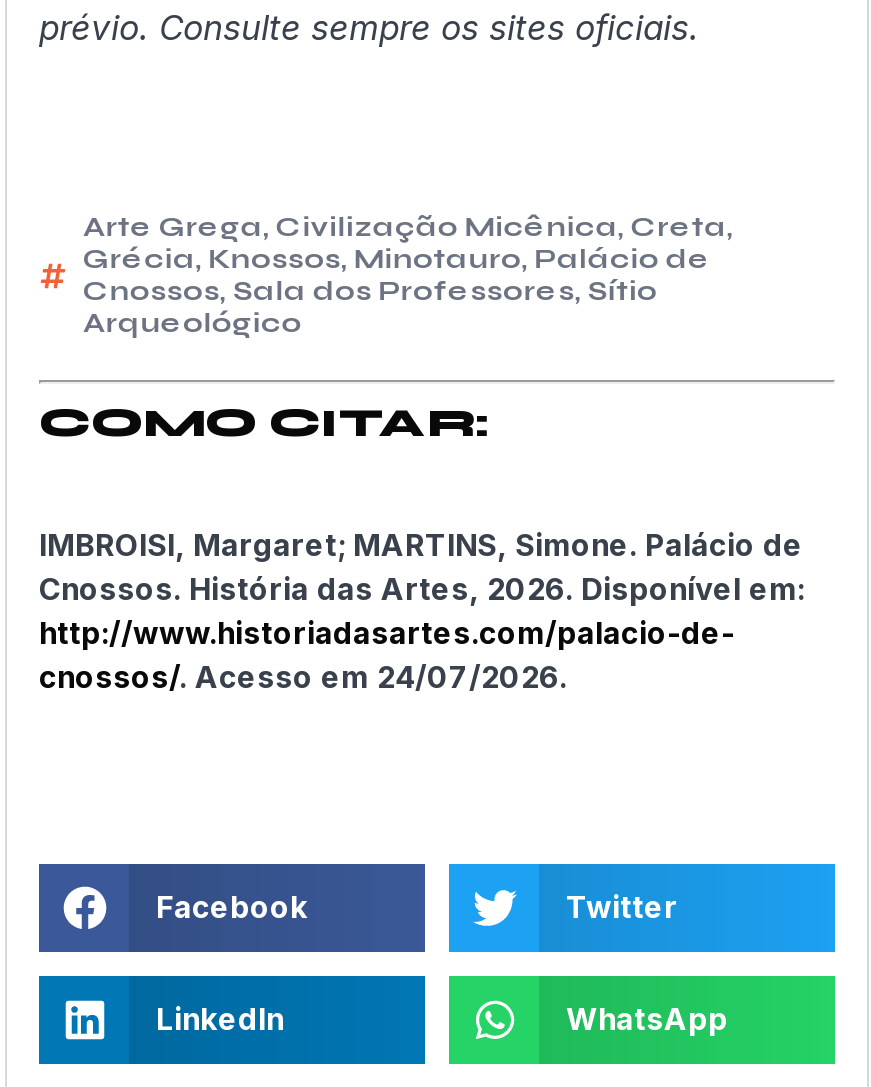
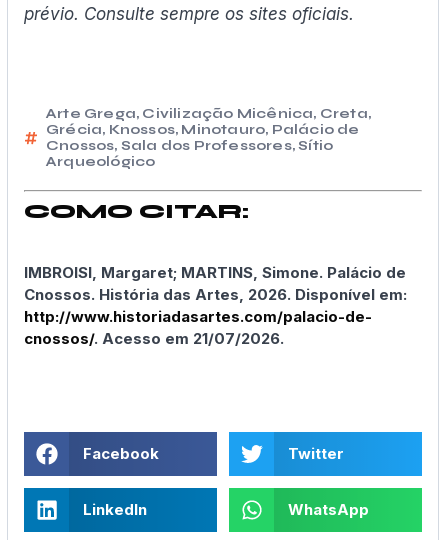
- cnossos/. Acesso em 24/07/2026.
+ cnossos/. Acesso em 21/07/2026.
